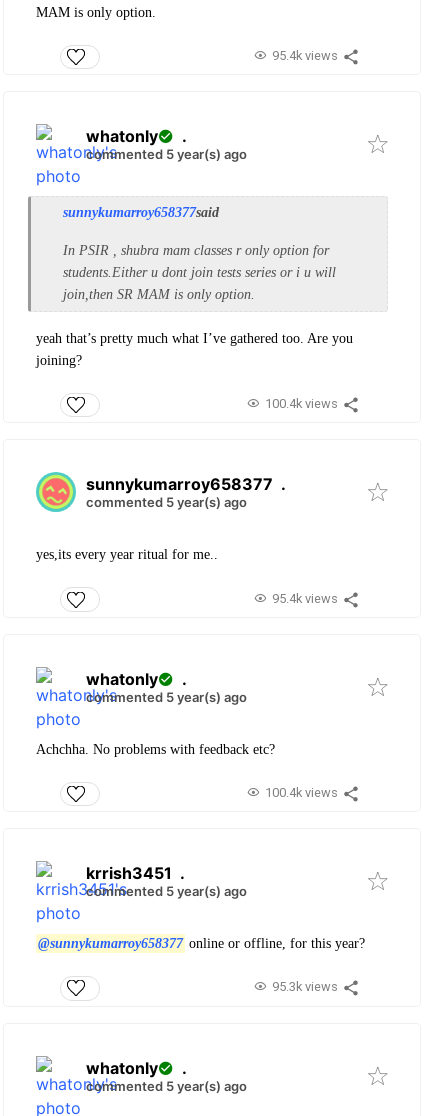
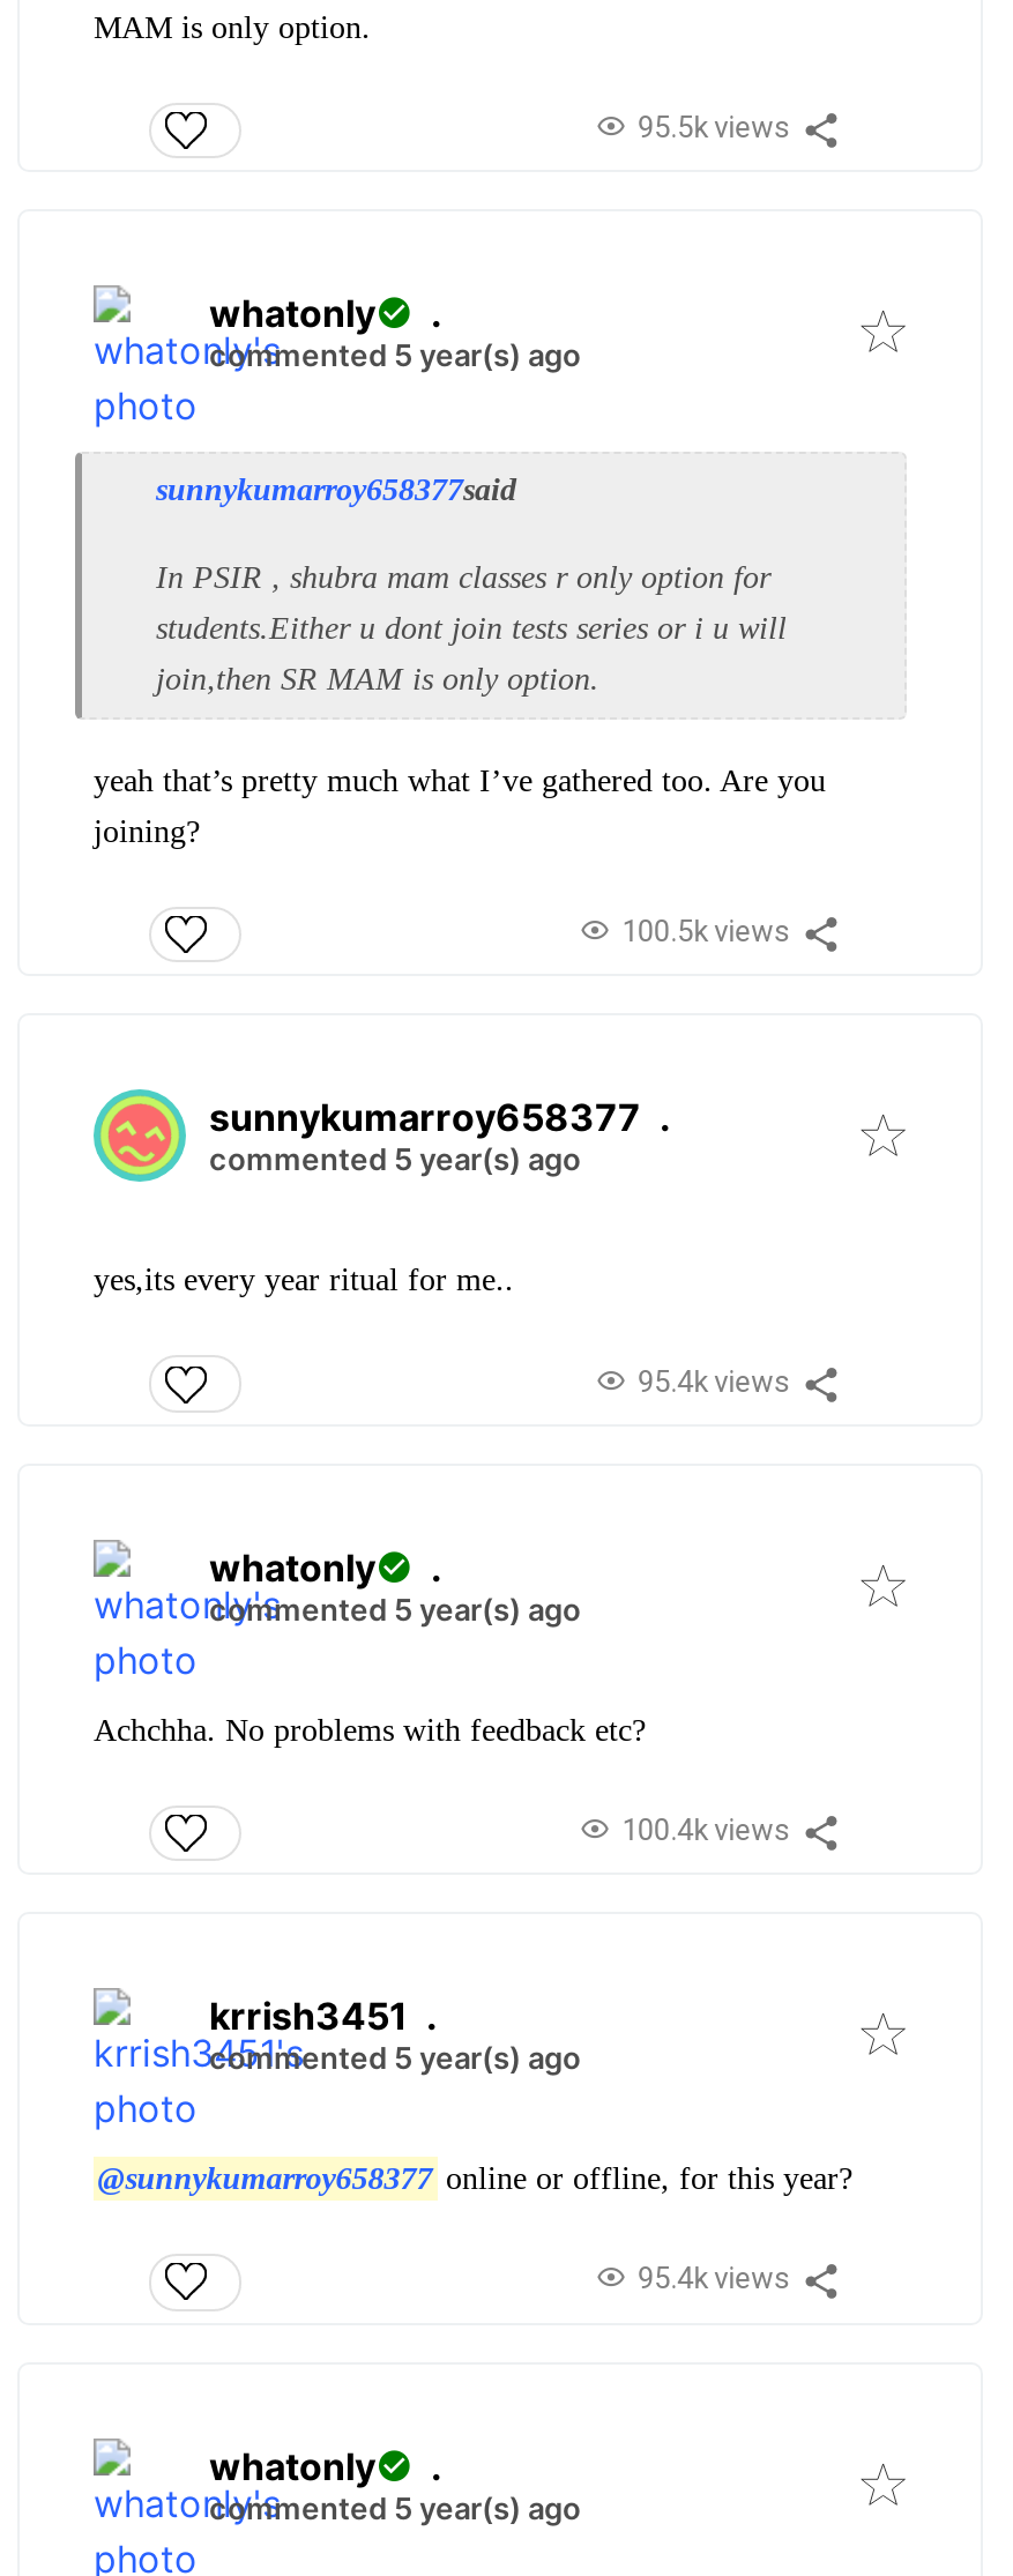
- 95.4k views
+ 95.5k views

- 100.4k views
+ 100.5k views

- 95.3k views
+ 95.4k views
